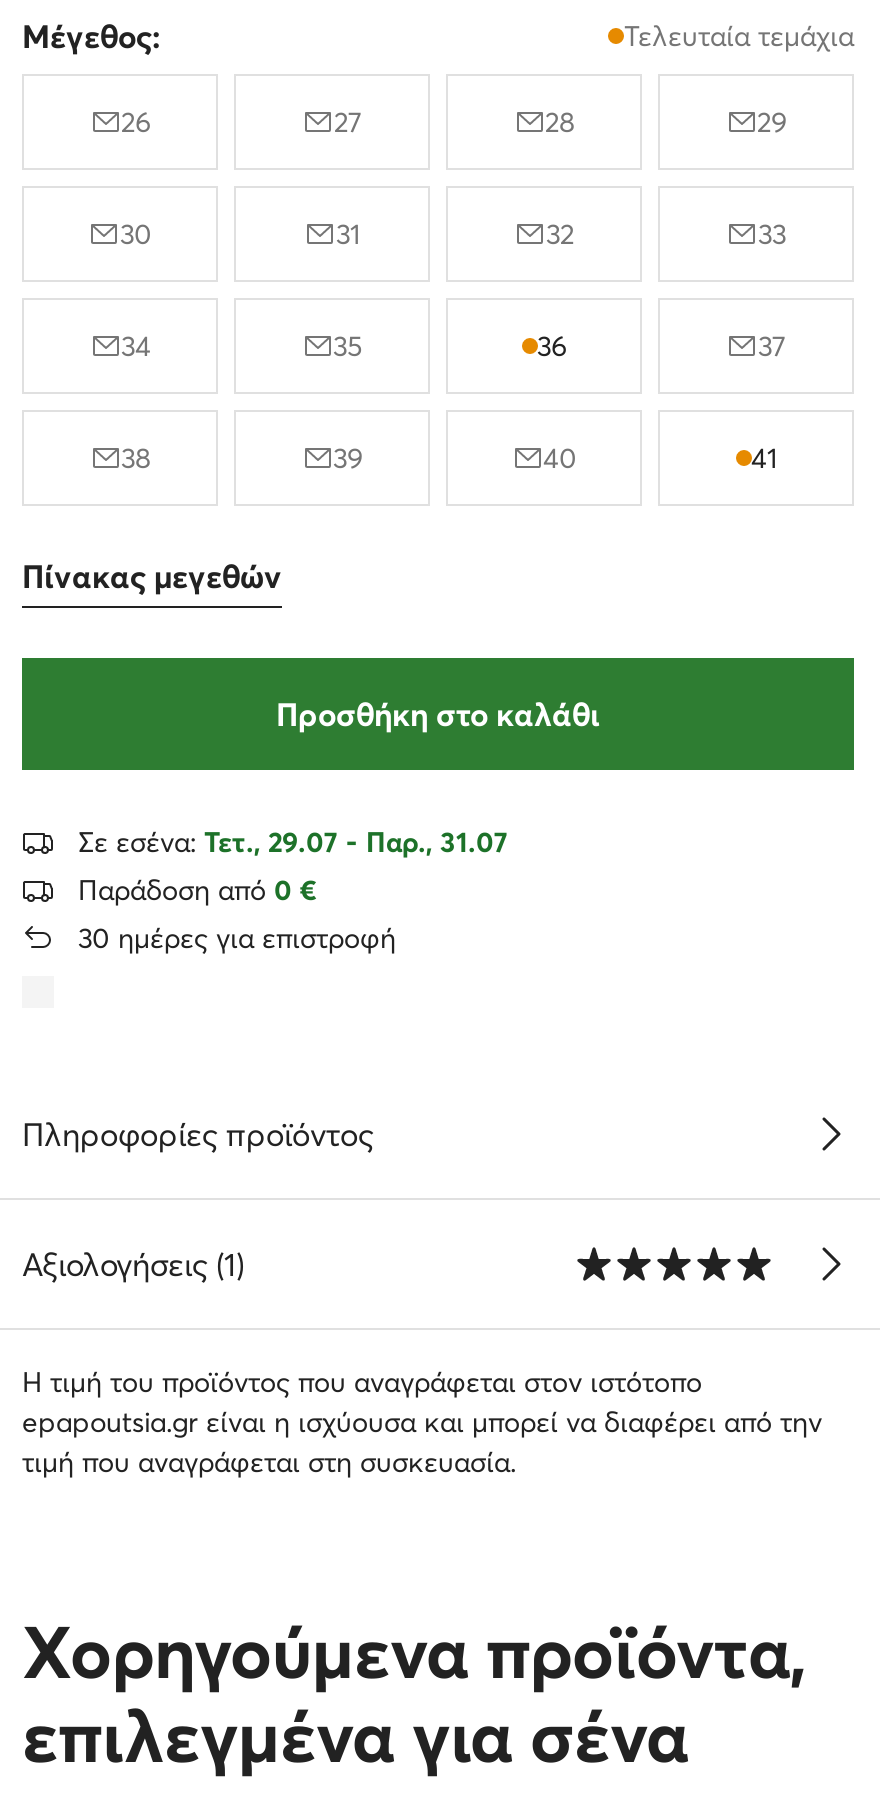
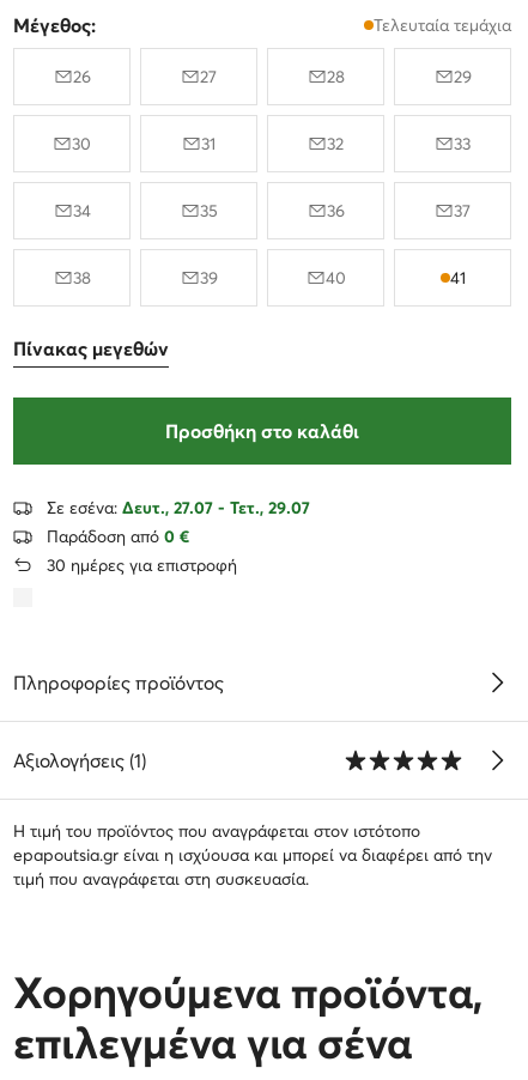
- Σε εσένα: Τετ., 29.07 - Παρ., 31.07
+ Σε εσένα: Δευτ., 27.07 - Τετ., 29.07
